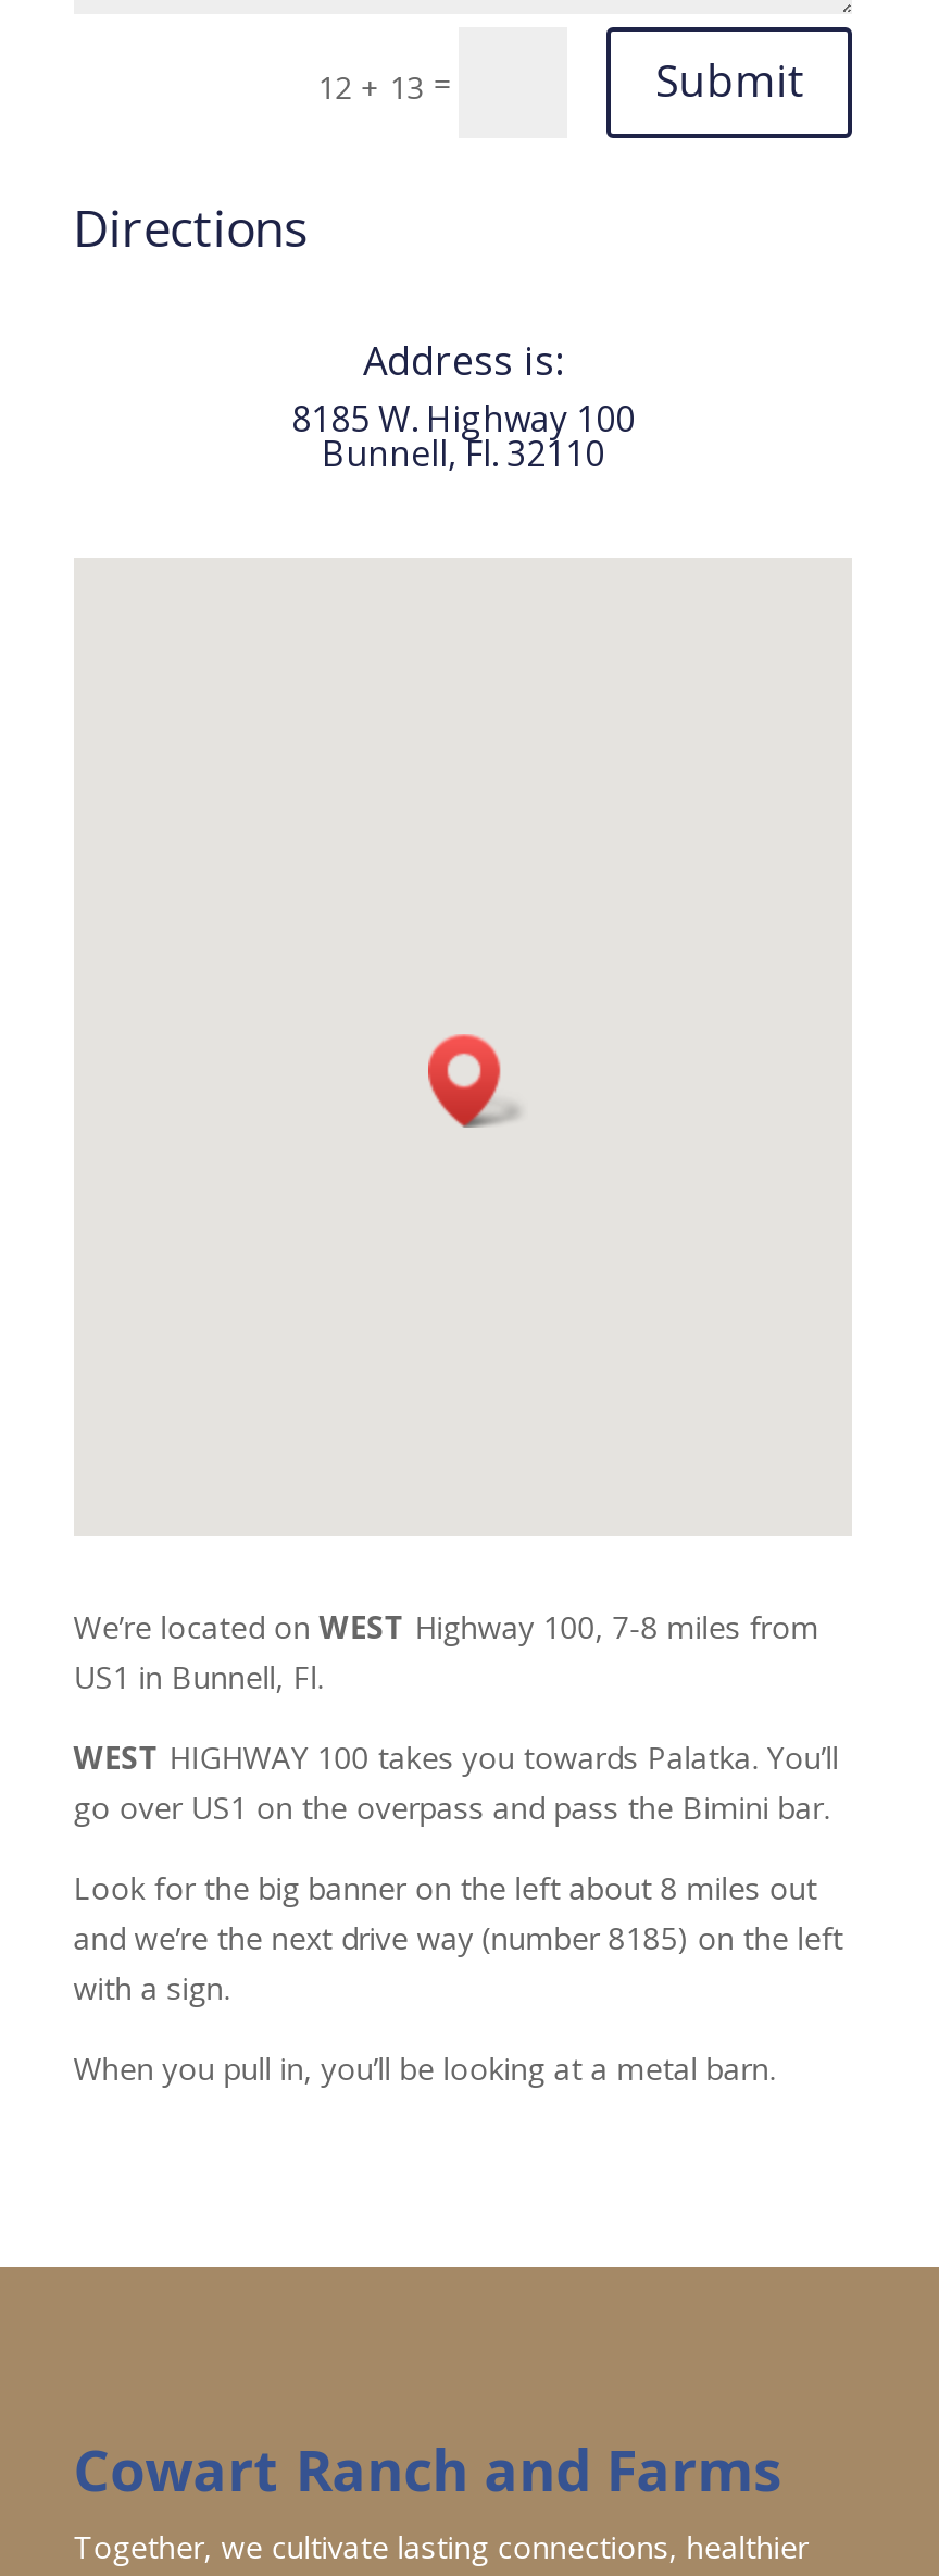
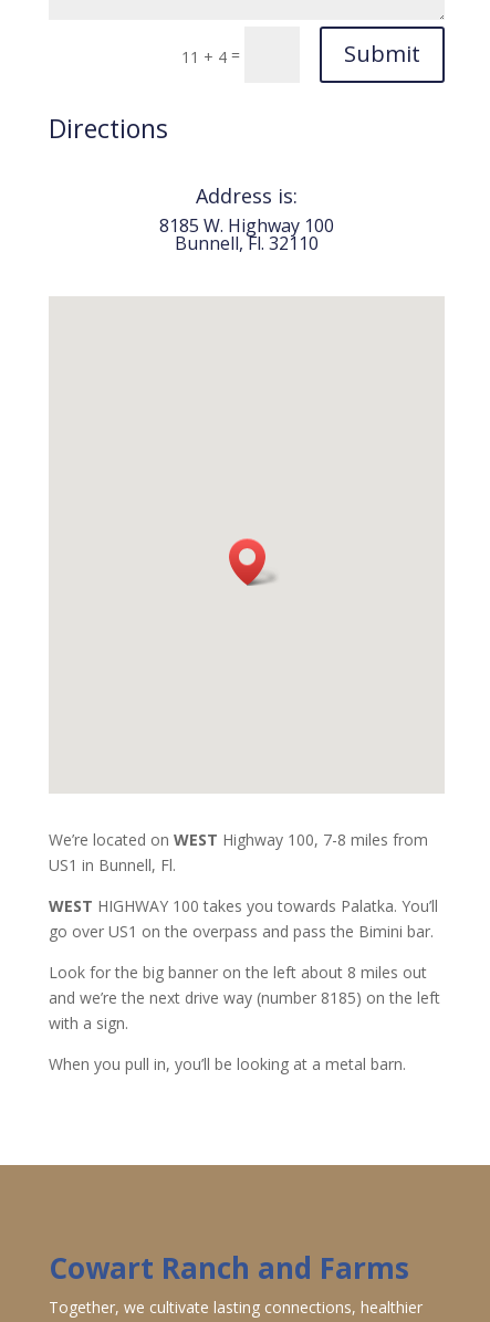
- 12 + 13 =
+ 11 + 4 =
